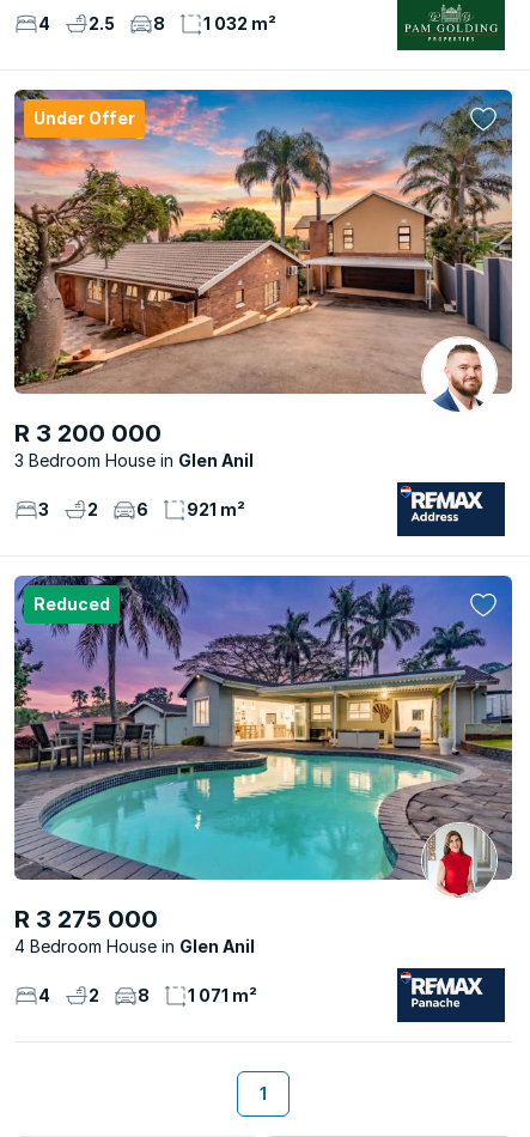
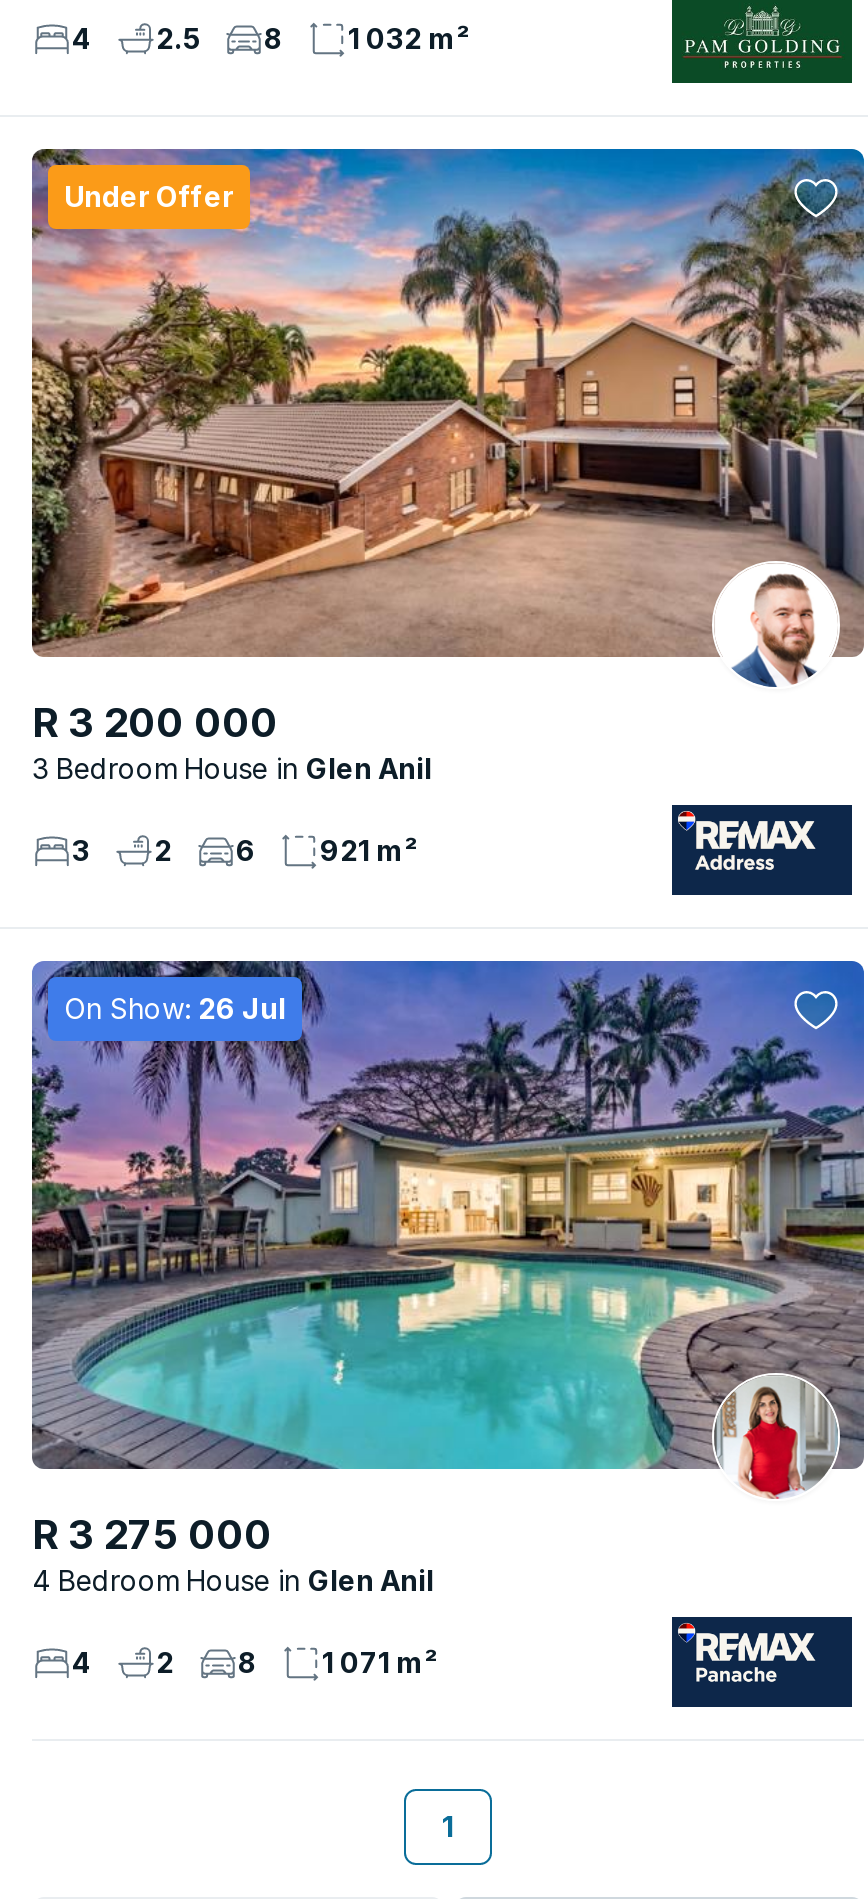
- Reduced
+ On Show: 26 Jul
